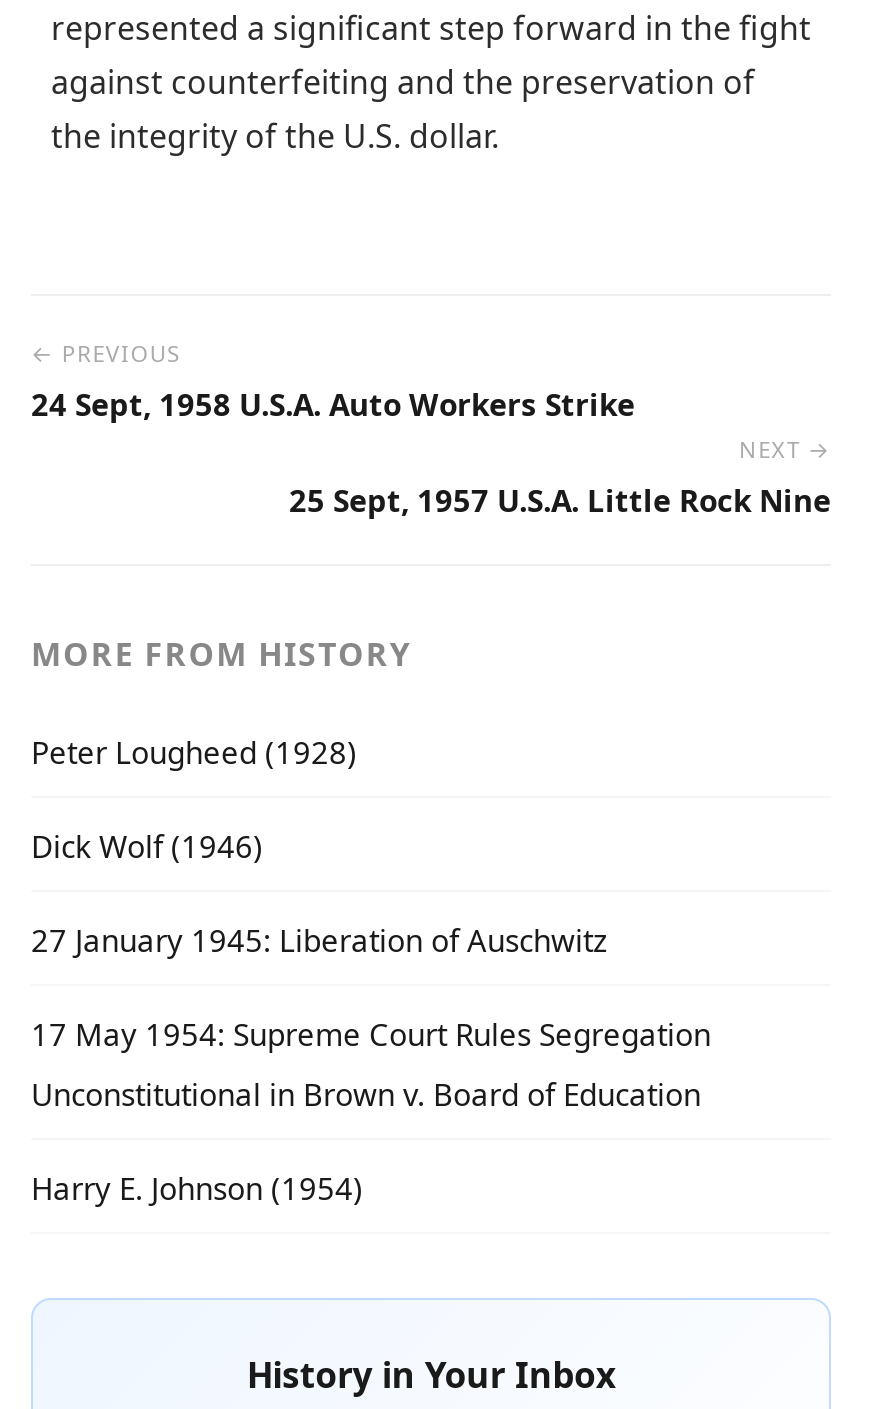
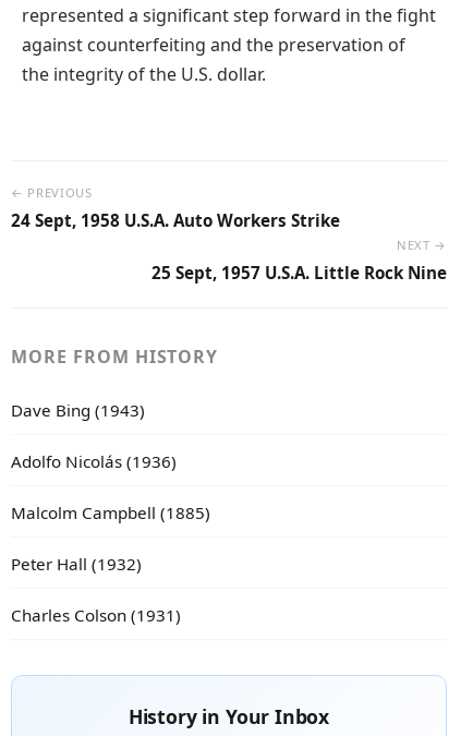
- Peter Lougheed (1928)
- Dick Wolf (1946)
- 27 January 1945: Liberation of Auschwitz
- 17 May 1954: Supreme Court Rules Segregation
- Unconstitutional in Brown v. Board of Education
- Harry E. Johnson (1954)
+ Dave Bing (1943)
+ Adolfo Nicolás (1936)
+ Malcolm Campbell (1885)
+ Peter Hall (1932)
+ Charles Colson (1931)
